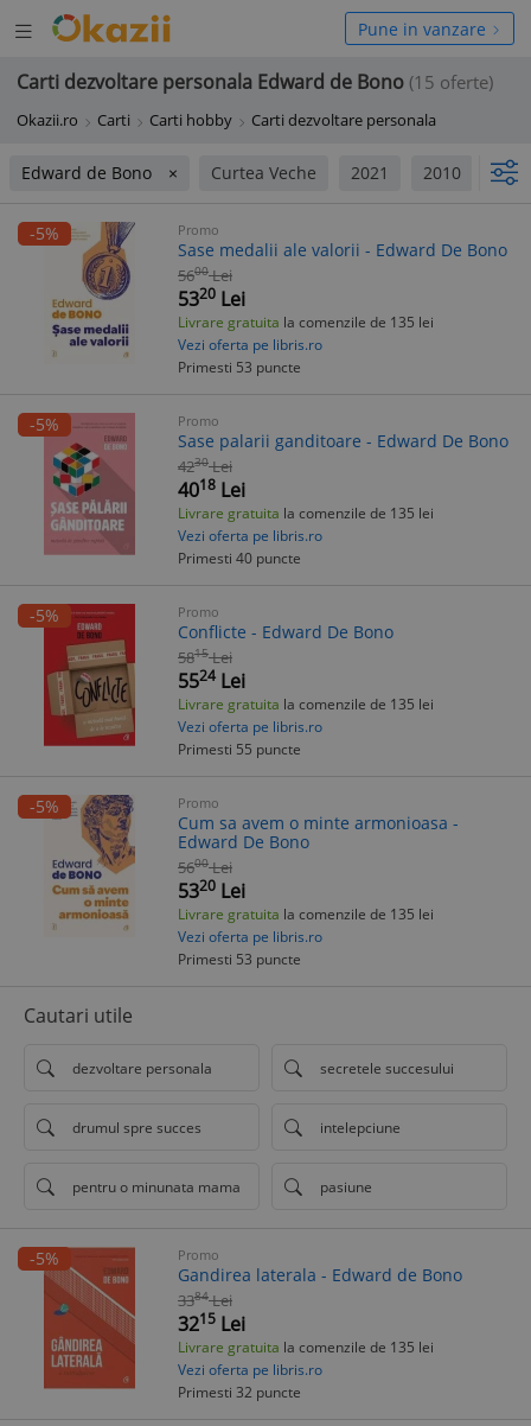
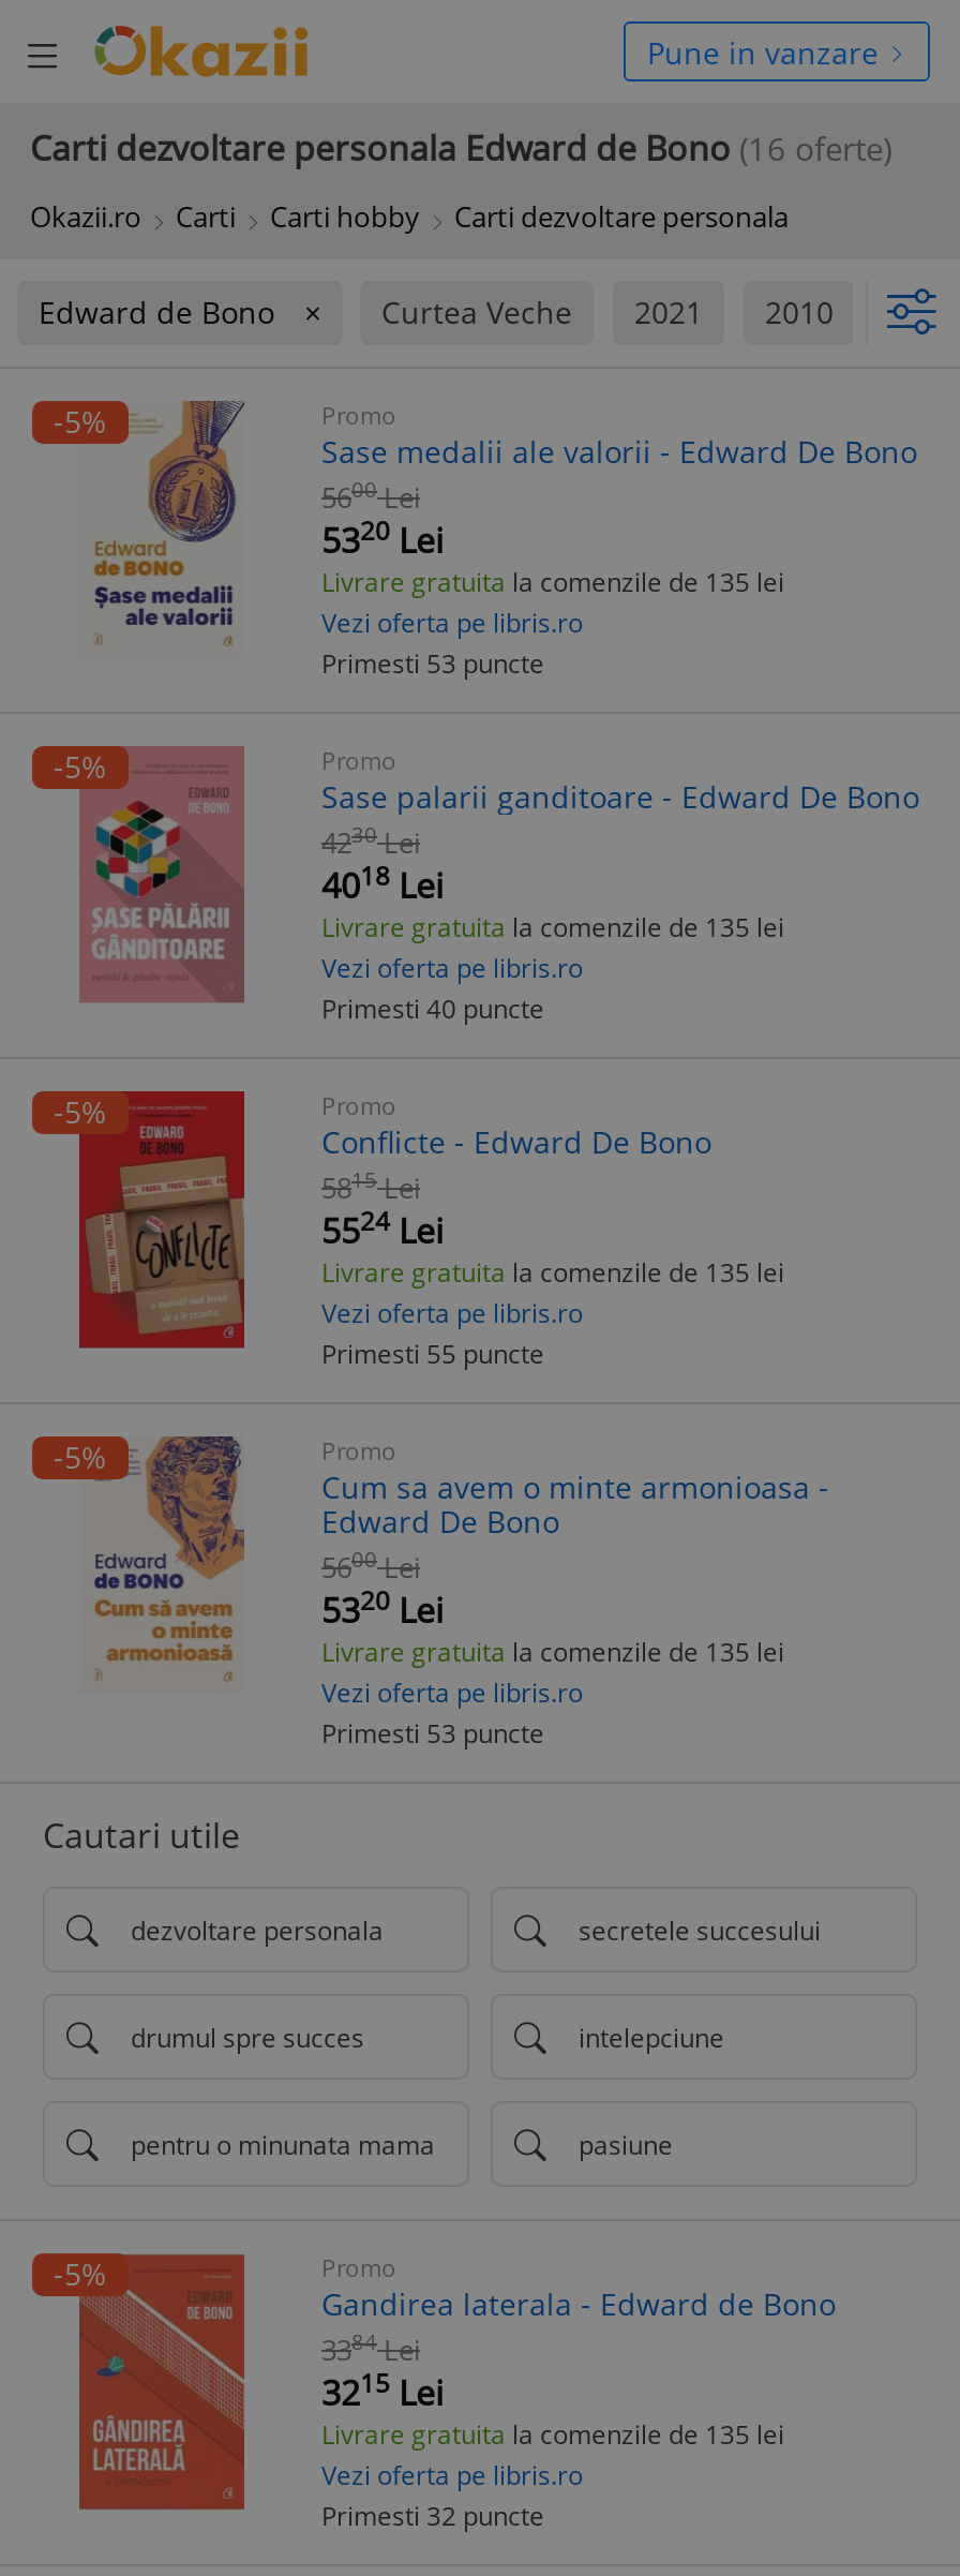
- Carti dezvoltare personala Edward de Bono (15 oferte)
+ Carti dezvoltare personala Edward de Bono (16 oferte)
